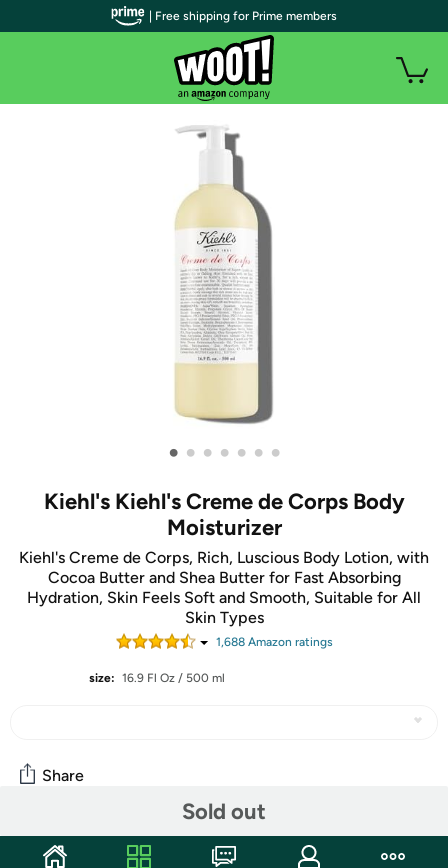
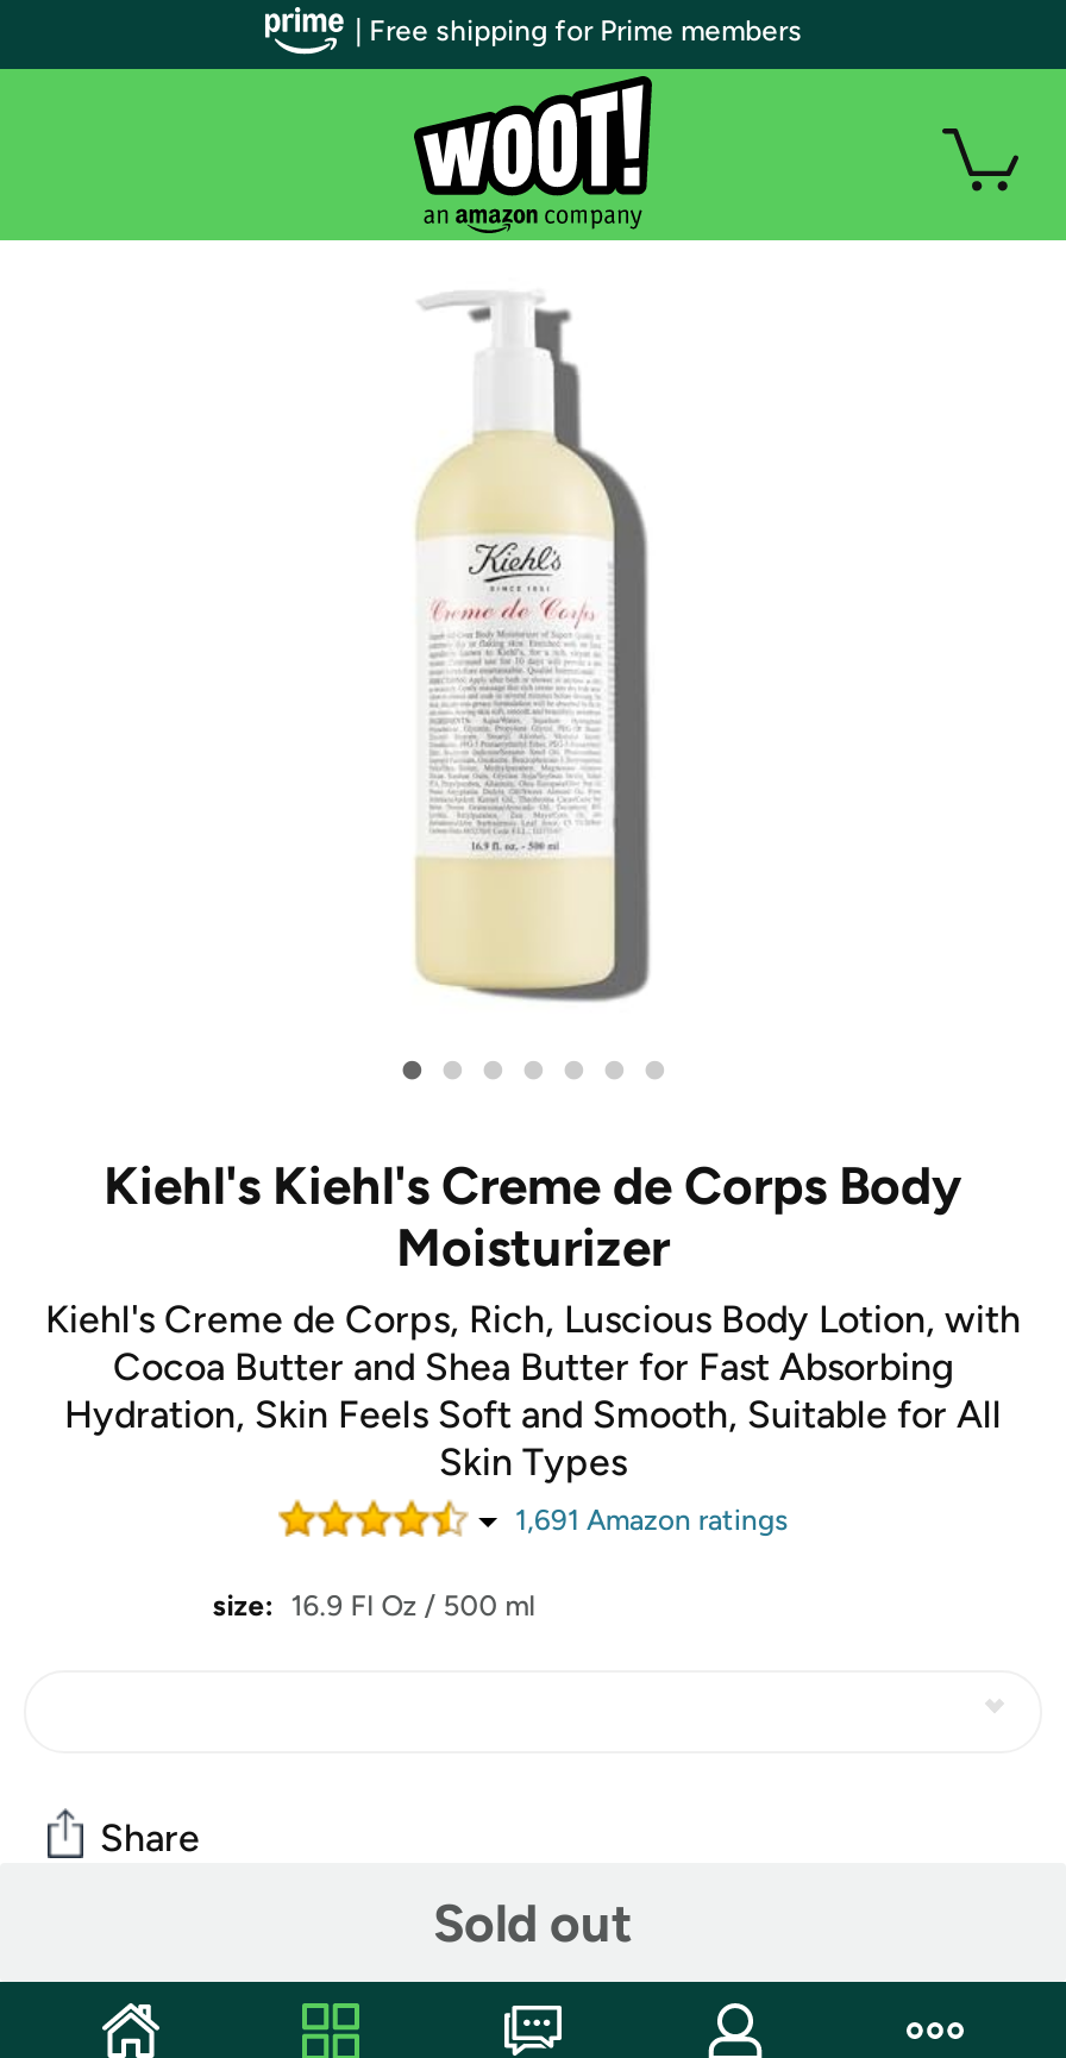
- 1,688 Amazon ratings
+ 1,691 Amazon ratings
